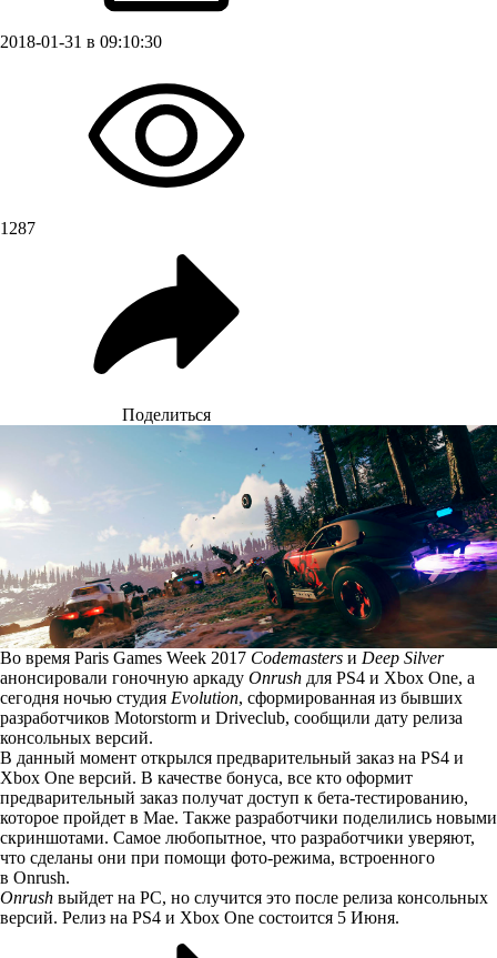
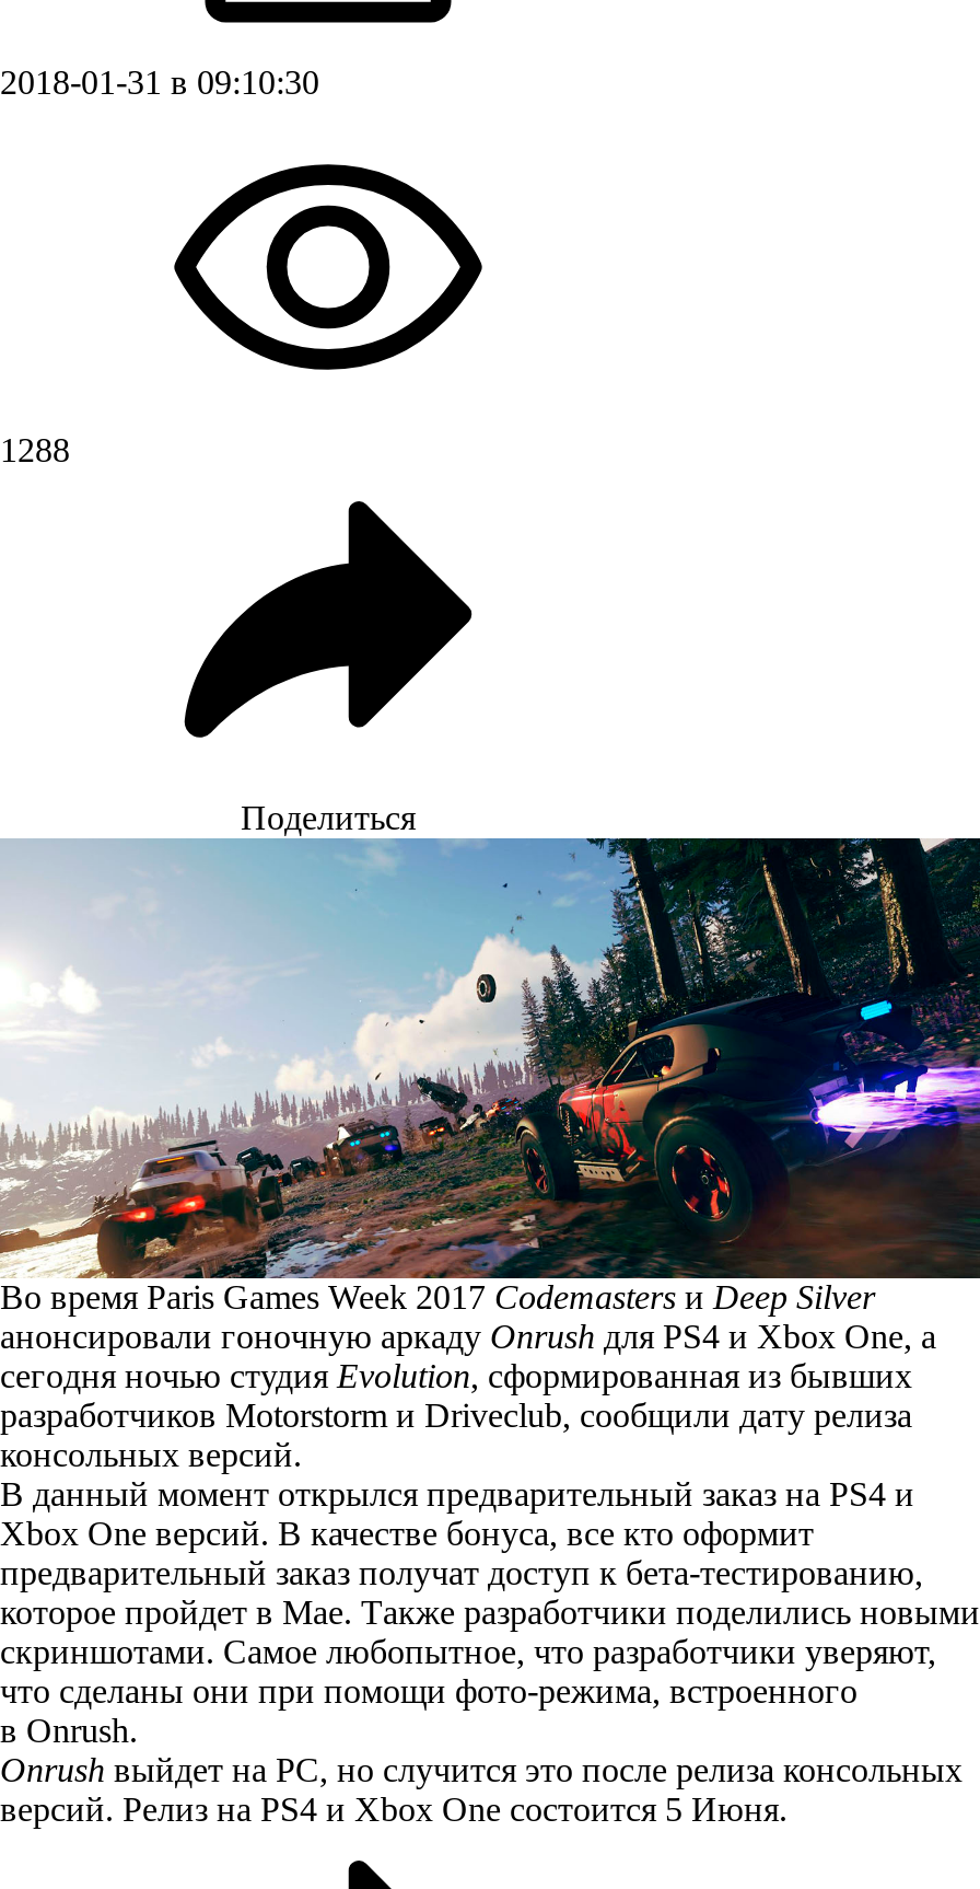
- 1287
+ 1288
